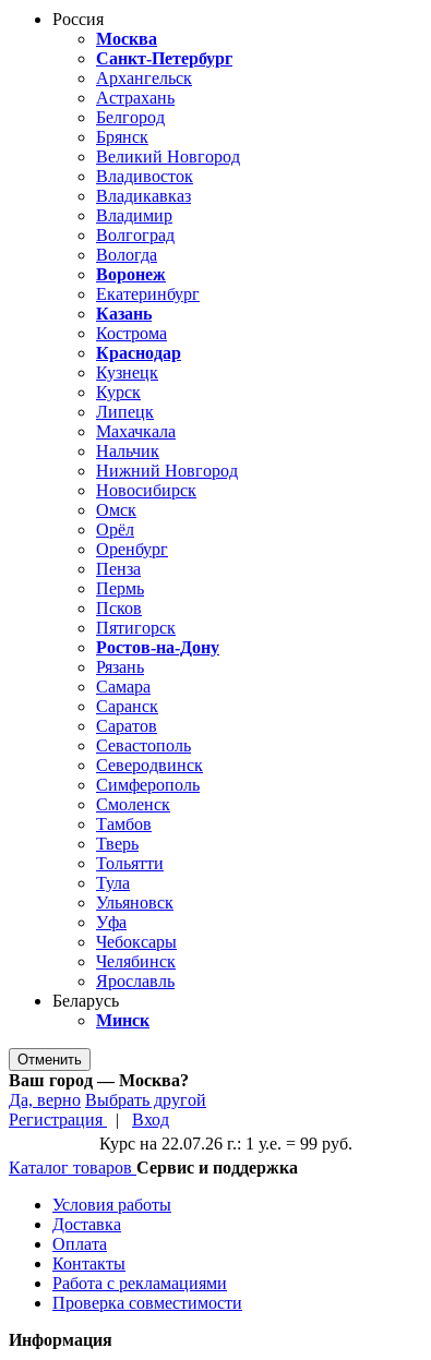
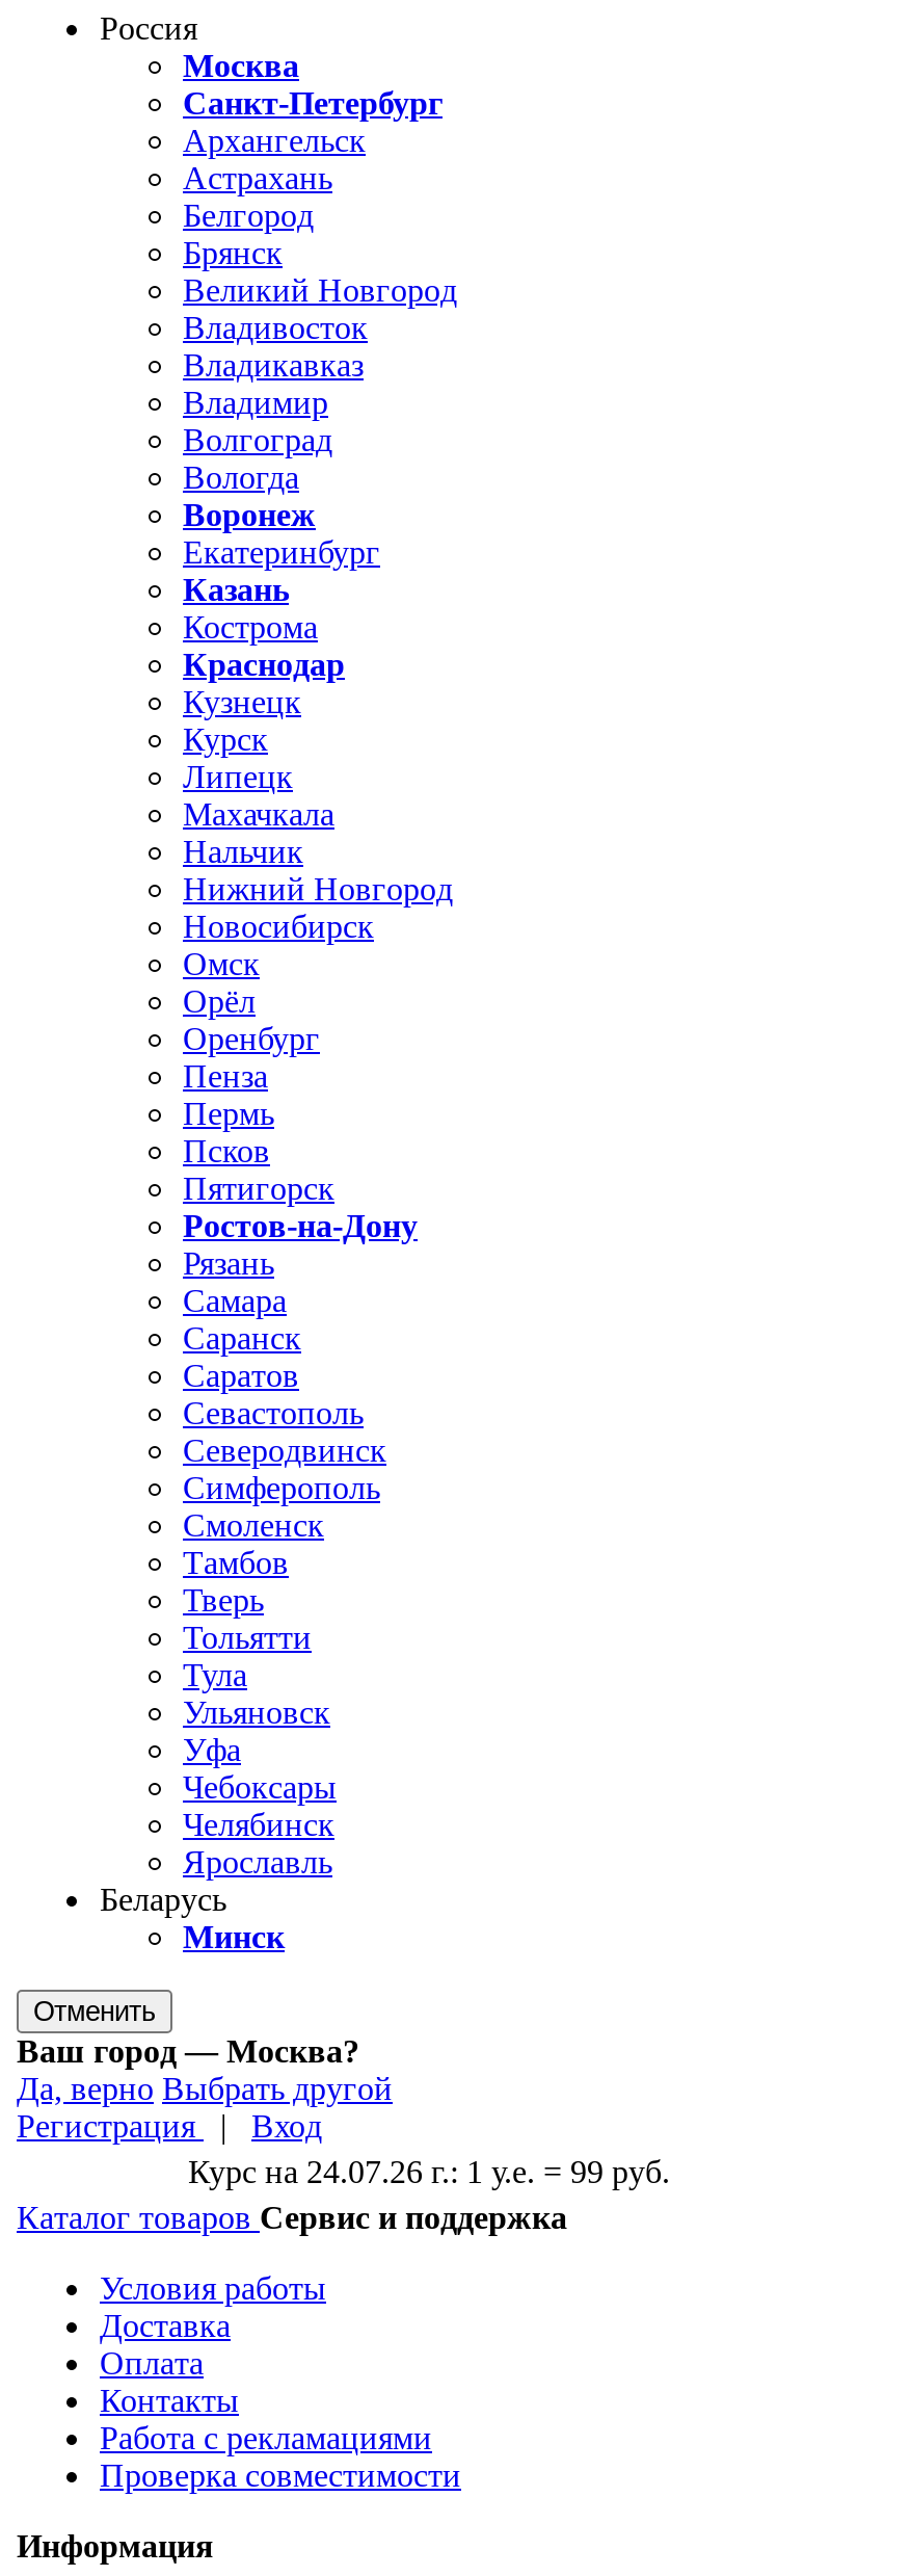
- Курс на 22.07.26 г.: 1 у.е. = 99 руб.
+ Курс на 24.07.26 г.: 1 у.е. = 99 руб.
